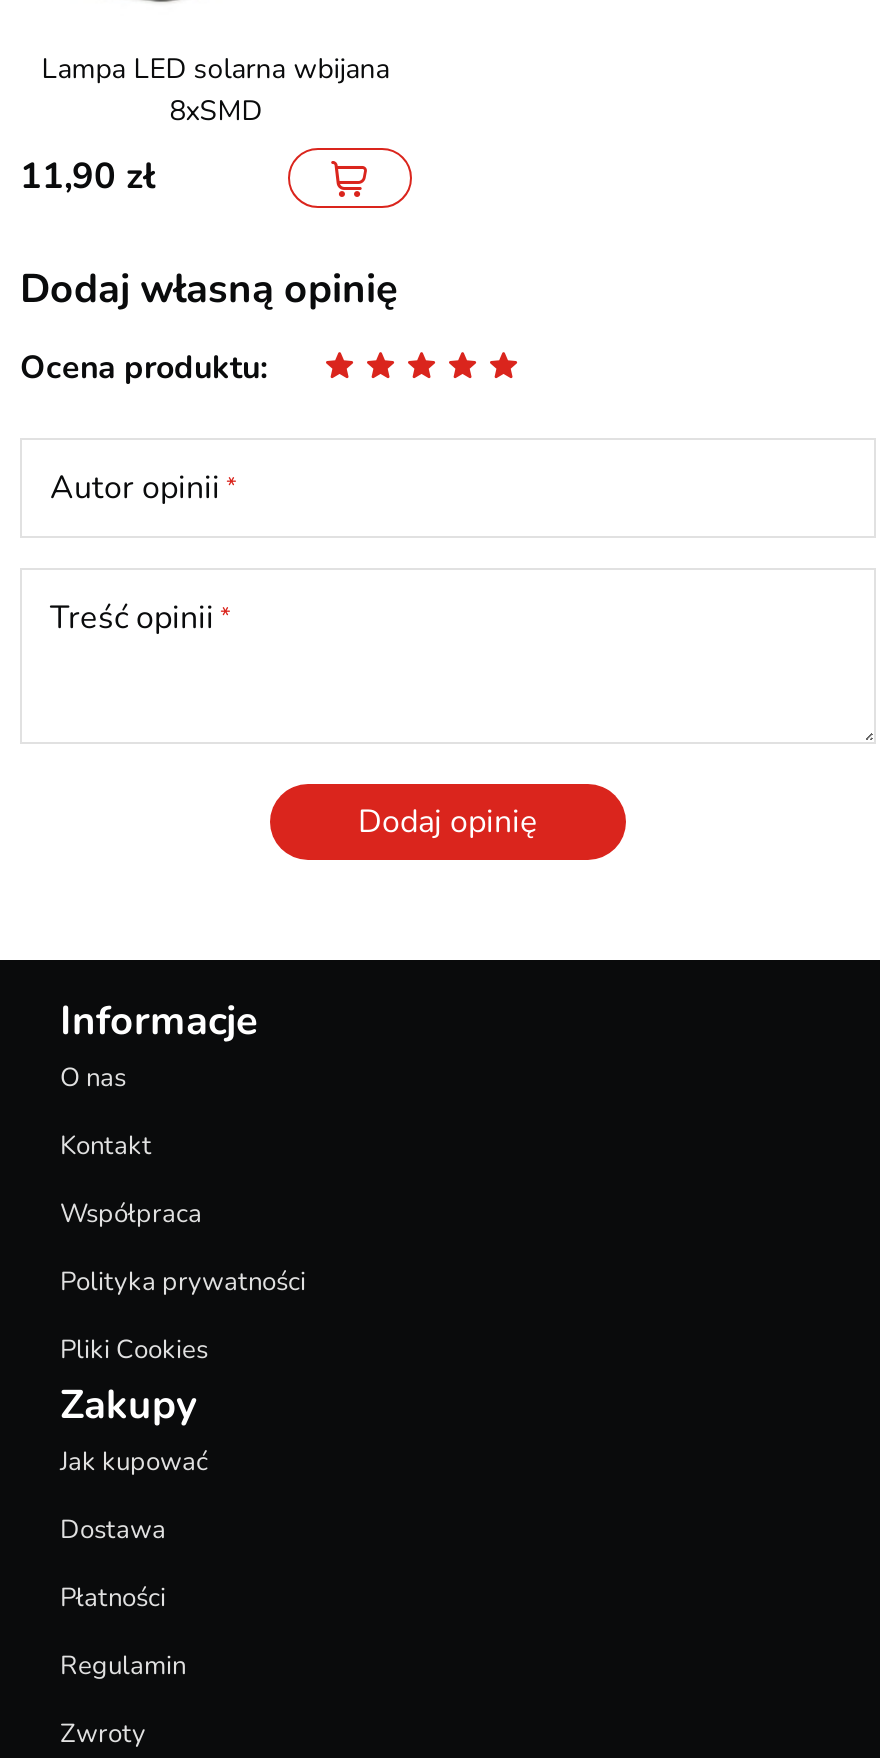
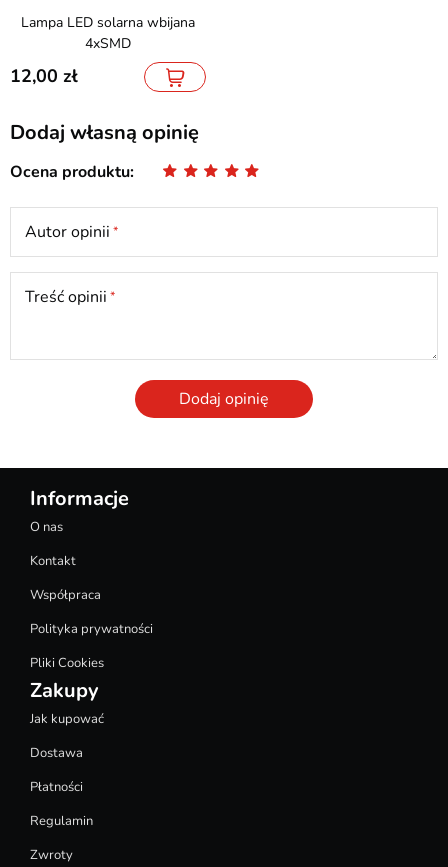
- 8xSMD
+ 4xSMD

- 11,90
+ 12,00
